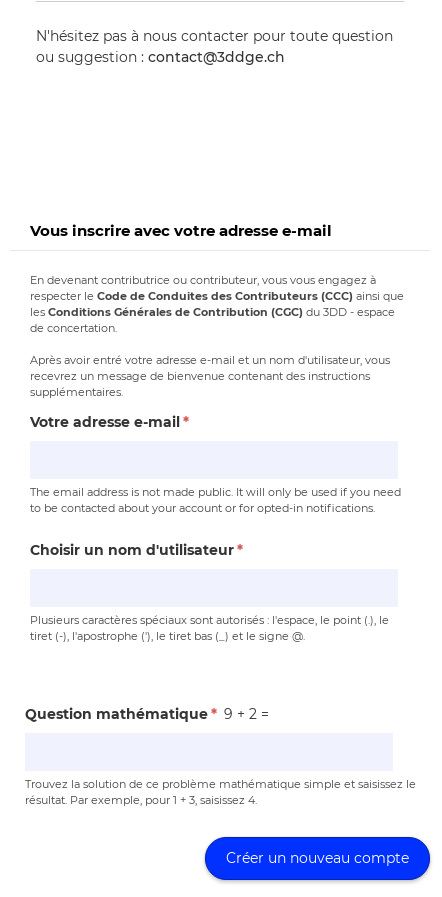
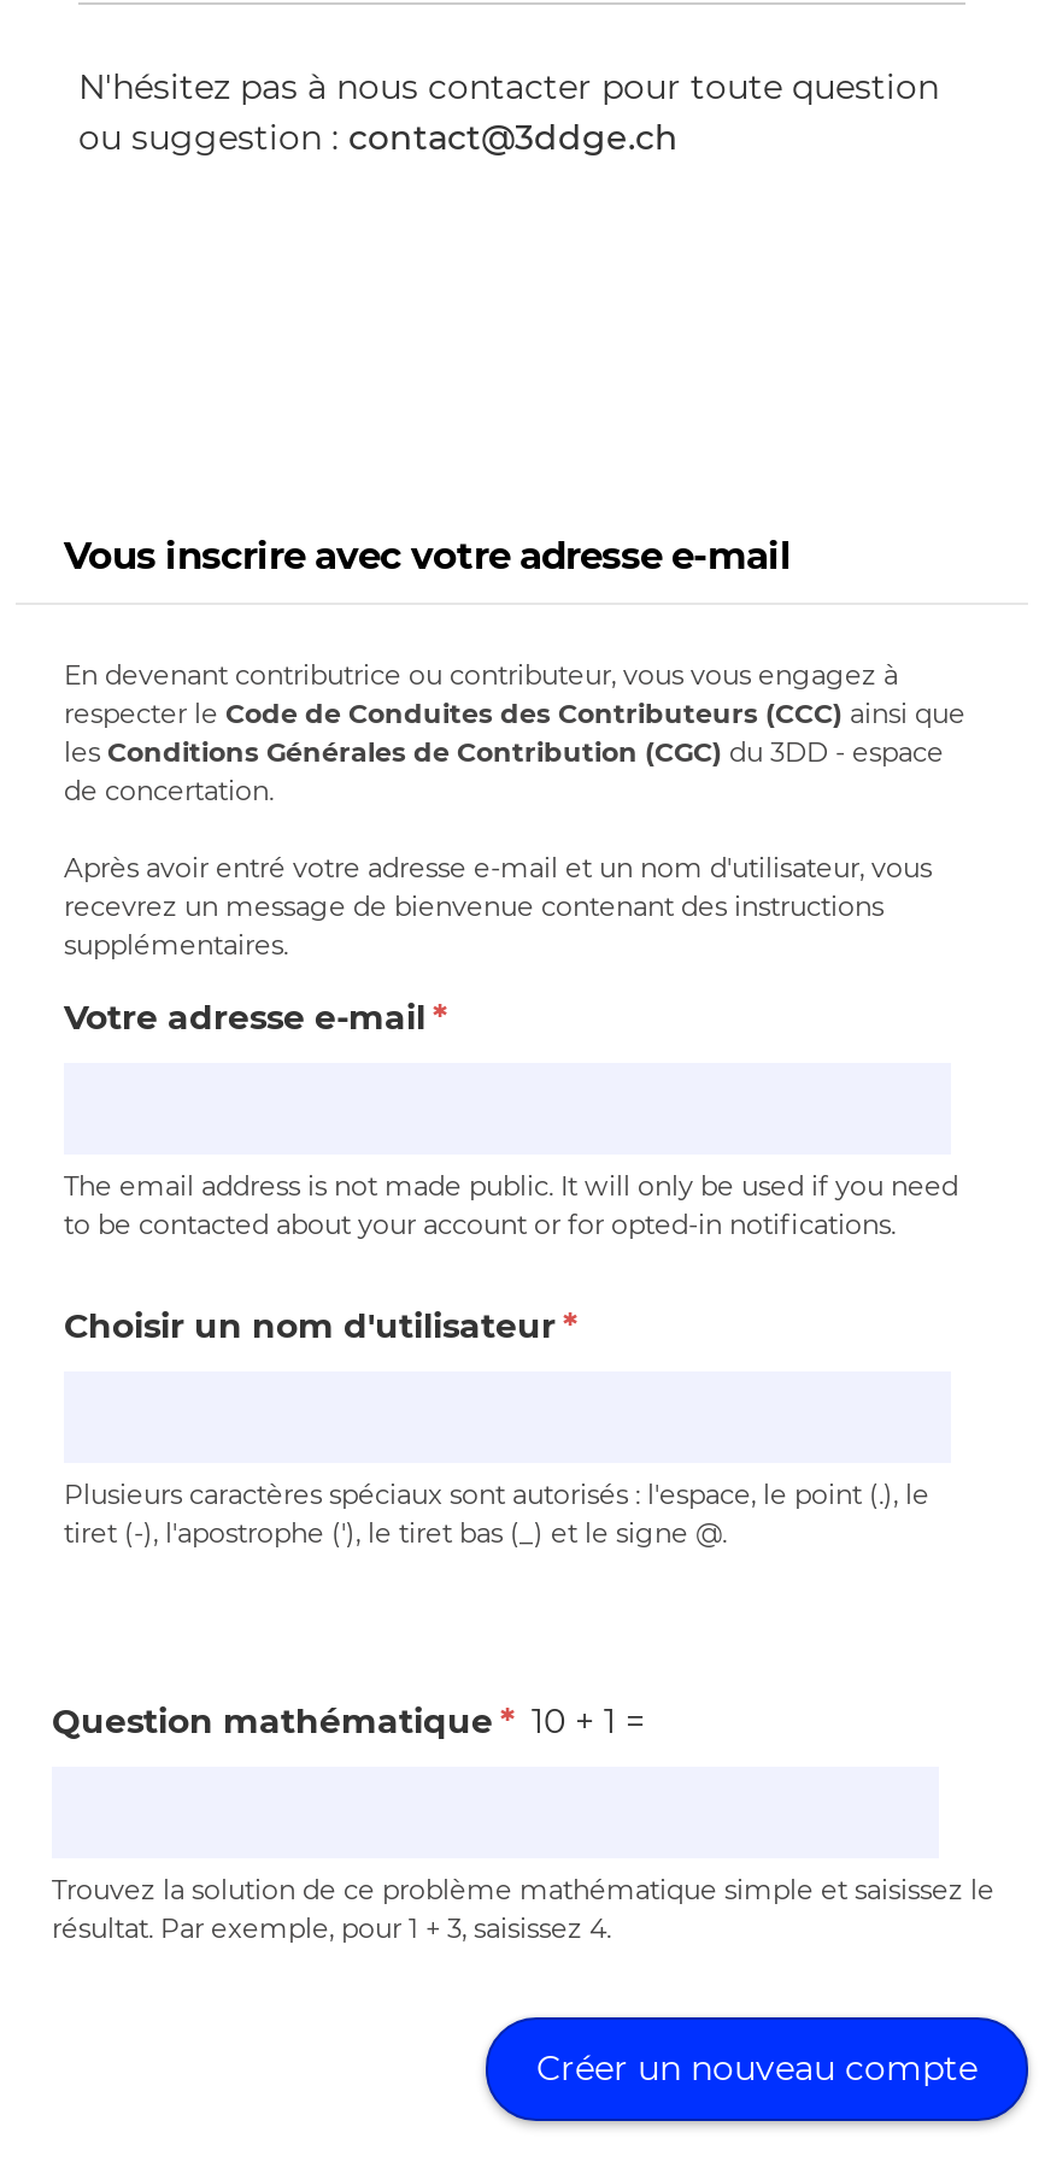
- Question mathématique * 9 + 2 =
+ Question mathématique * 10 + 1 =
